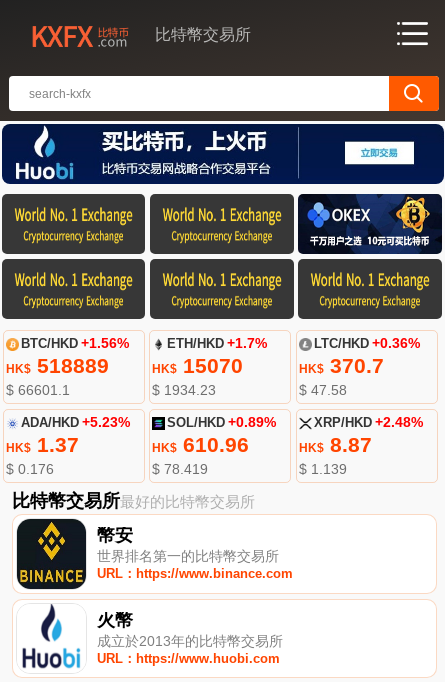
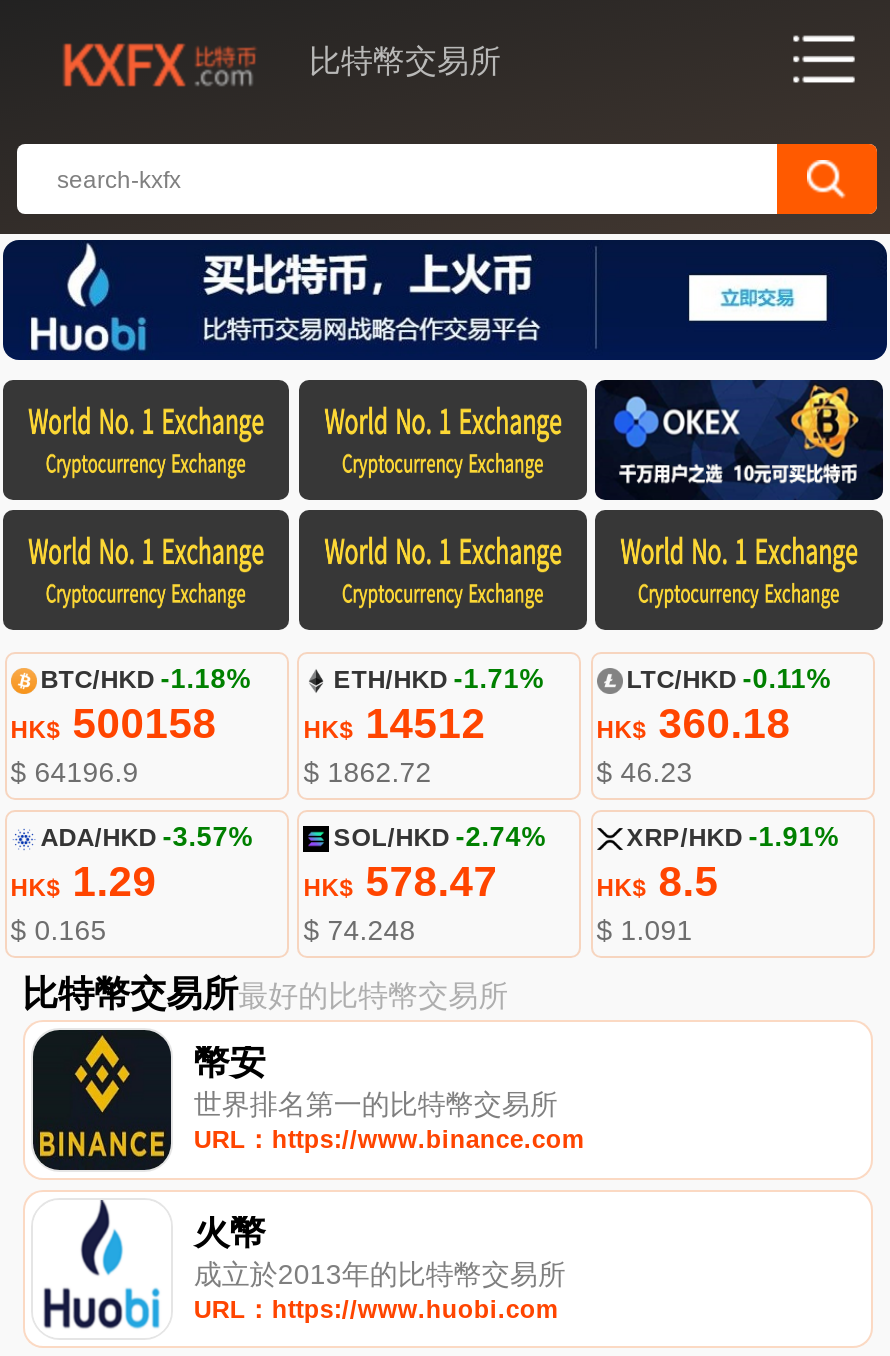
- BTC/HKD +1.56%
- HK$518889
- $ 66601.1
+ BTC/HKD -1.18%
+ HK$500158
+ $ 64196.9

- ETH/HKD +1.7%
- HK$15070
- $ 1934.23
+ ETH/HKD -1.71%
+ HK$14512
+ $ 1862.72

- LTC/HKD +0.36%
- HK$370.7
- $ 47.58
+ LTC/HKD -0.11%
+ HK$360.18
+ $ 46.23

- ADA/HKD +5.23%
- HK$1.37
- $ 0.176
+ ADA/HKD -3.57%
+ HK$1.29
+ $ 0.165

- SOL/HKD +0.89%
- HK$610.96
- $ 78.419
+ SOL/HKD -2.74%
+ HK$578.47
+ $ 74.248

- XRP/HKD +2.48%
- HK$8.87
- $ 1.139
+ XRP/HKD -1.91%
+ HK$8.5
+ $ 1.091
